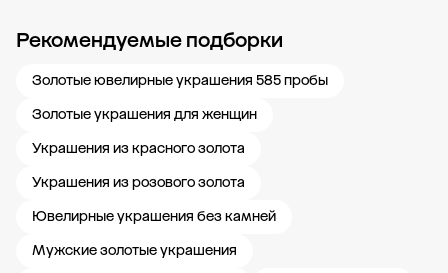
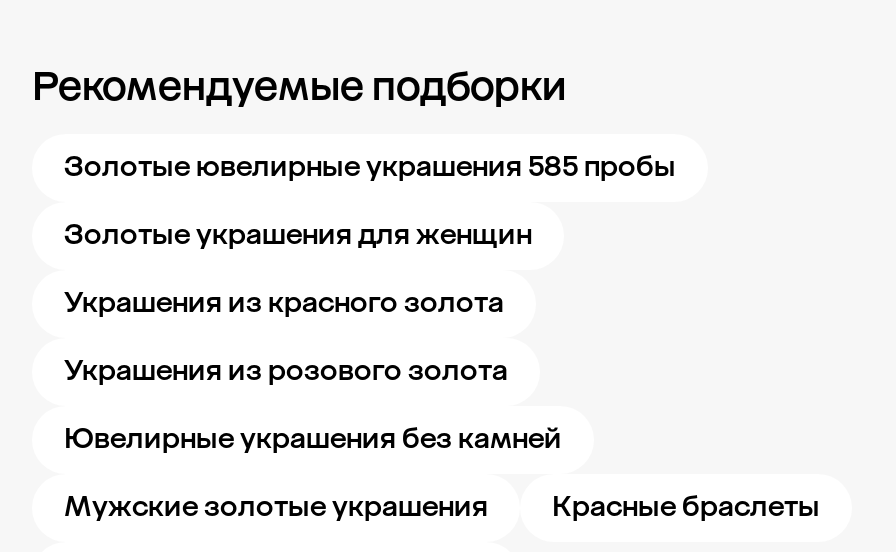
+ Красные браслеты
